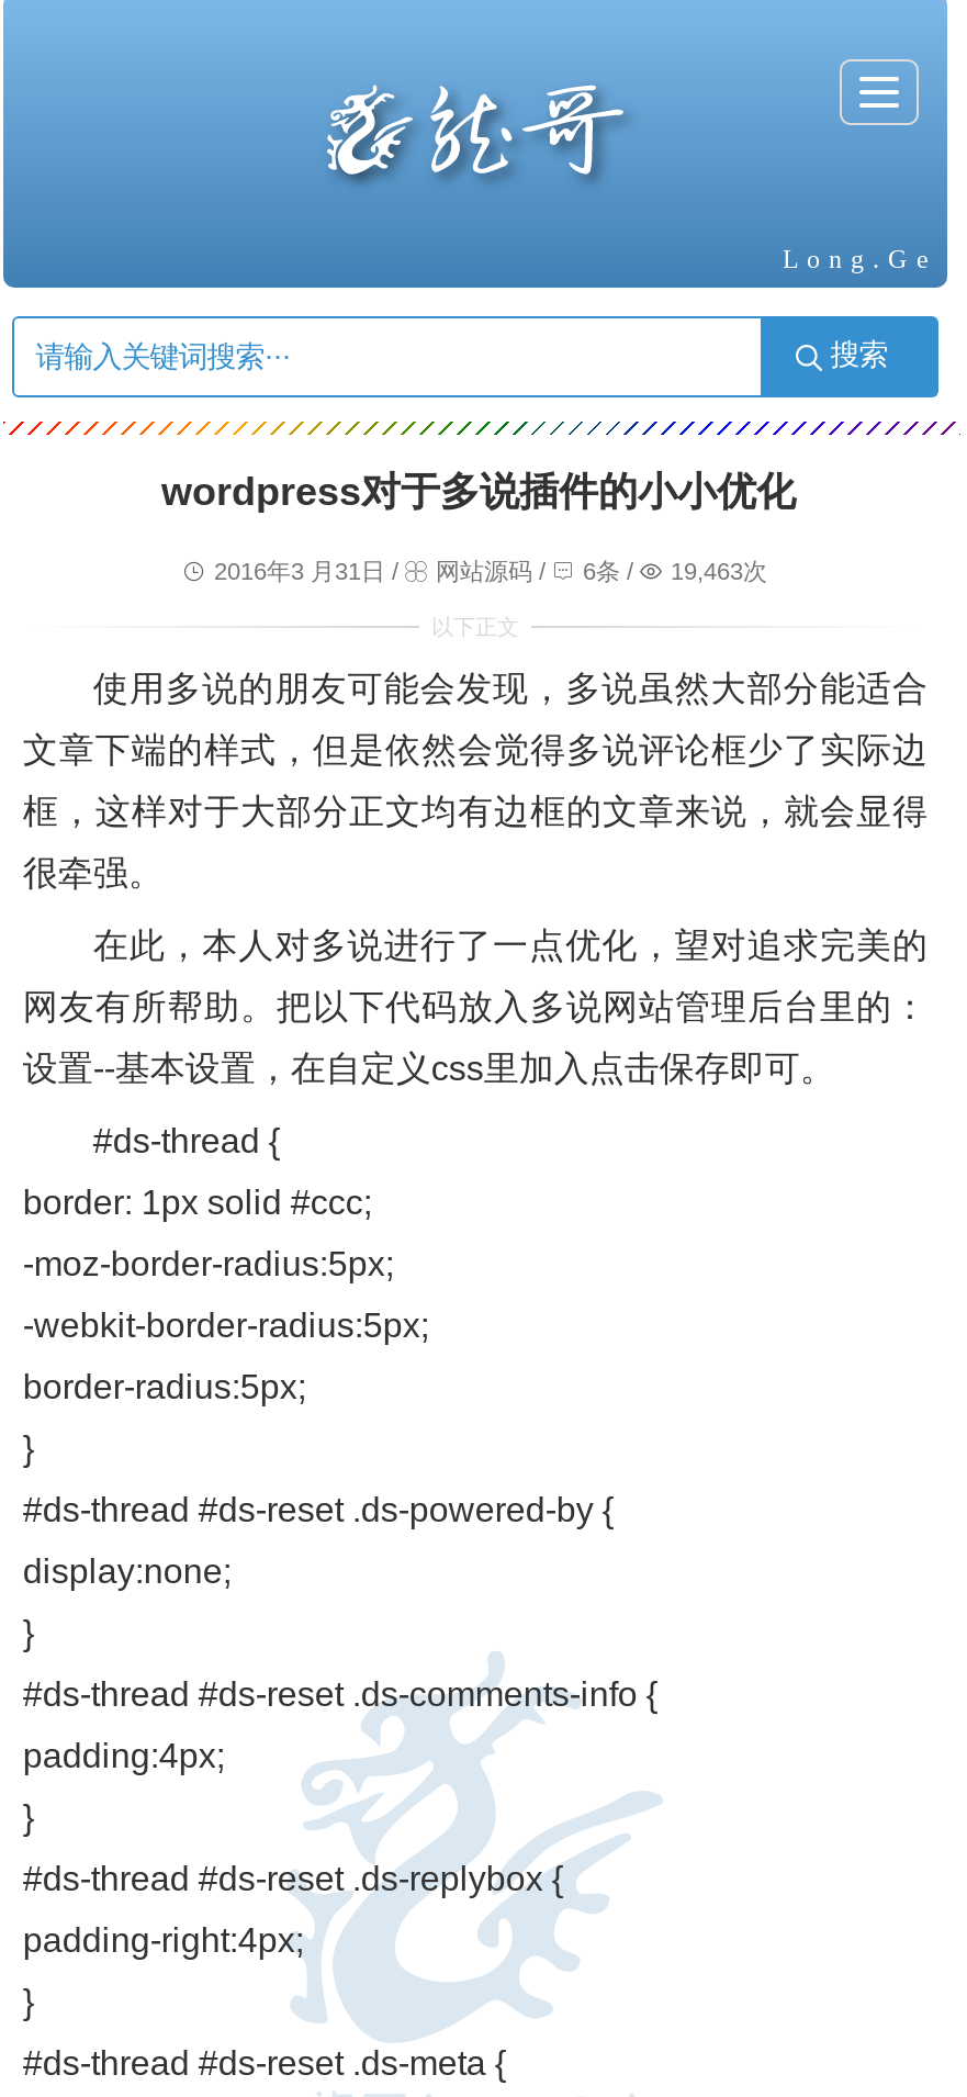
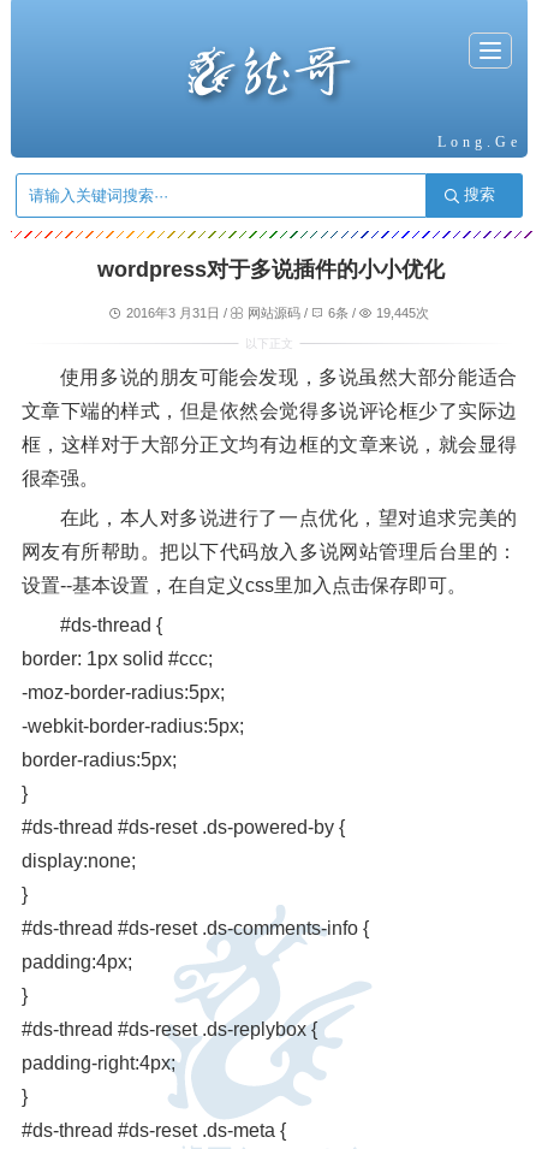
- 19,463次
+ 19,445次
